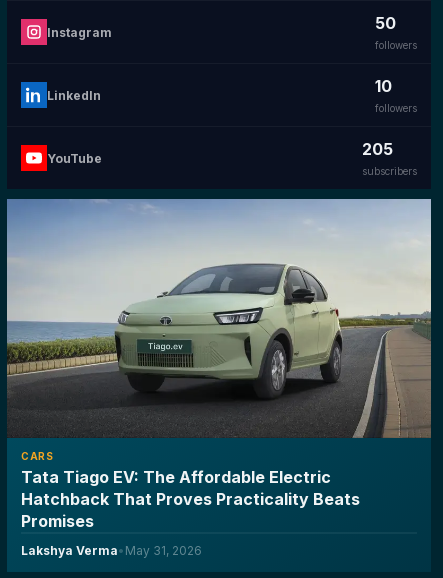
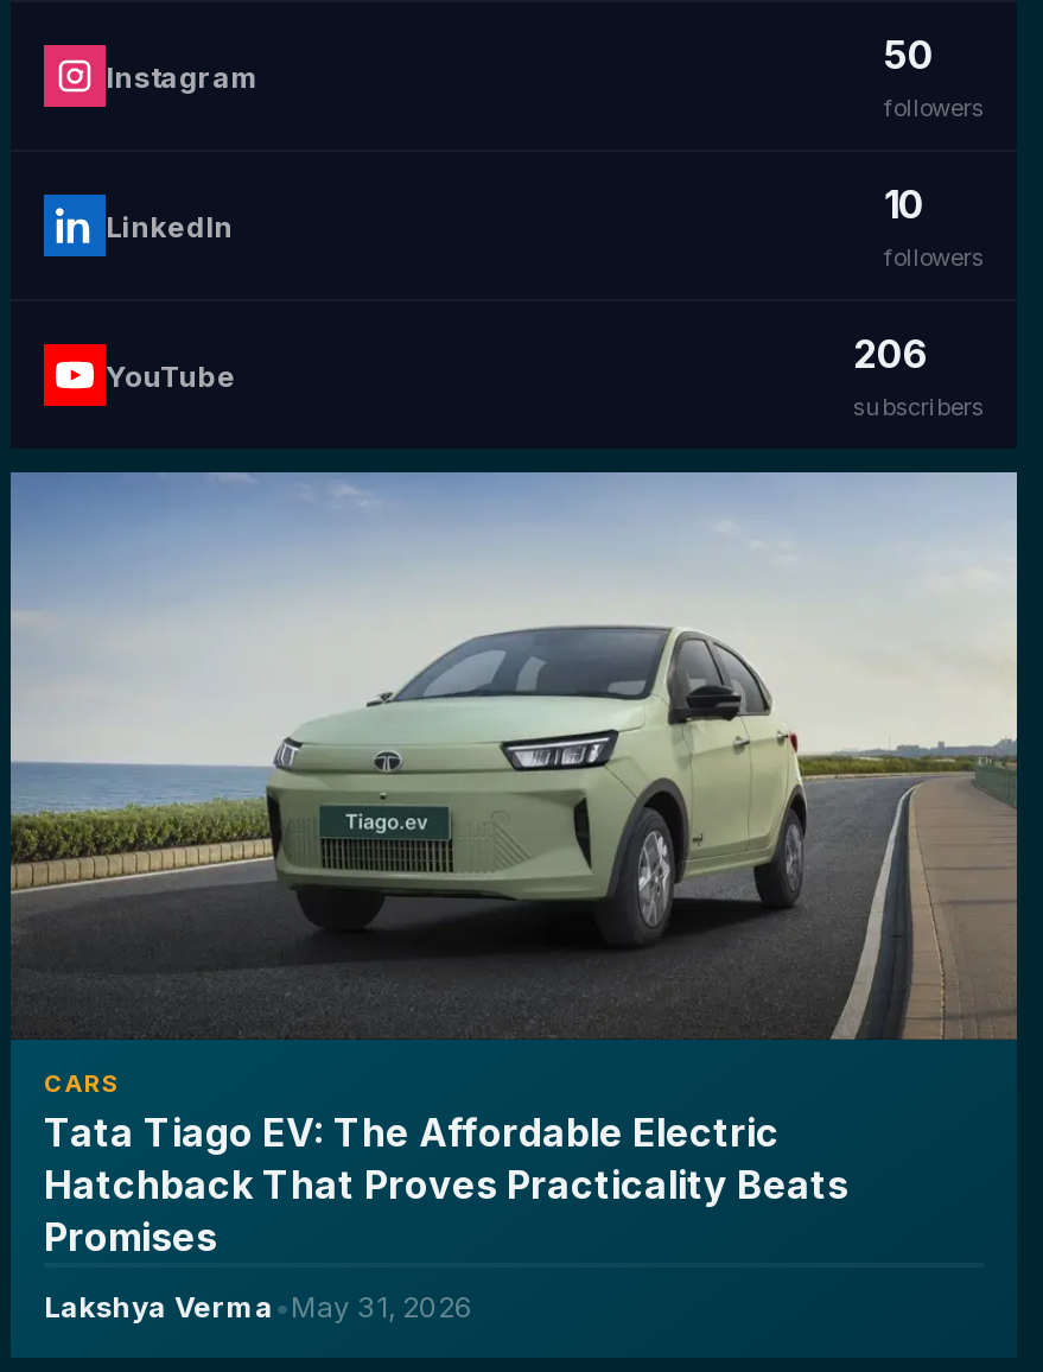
- 205
+ 206
